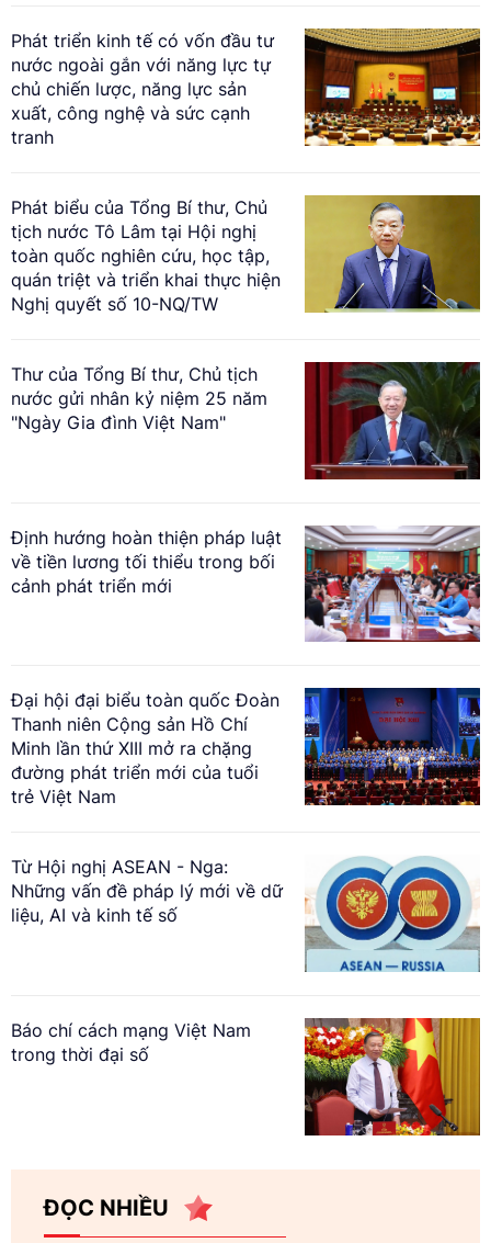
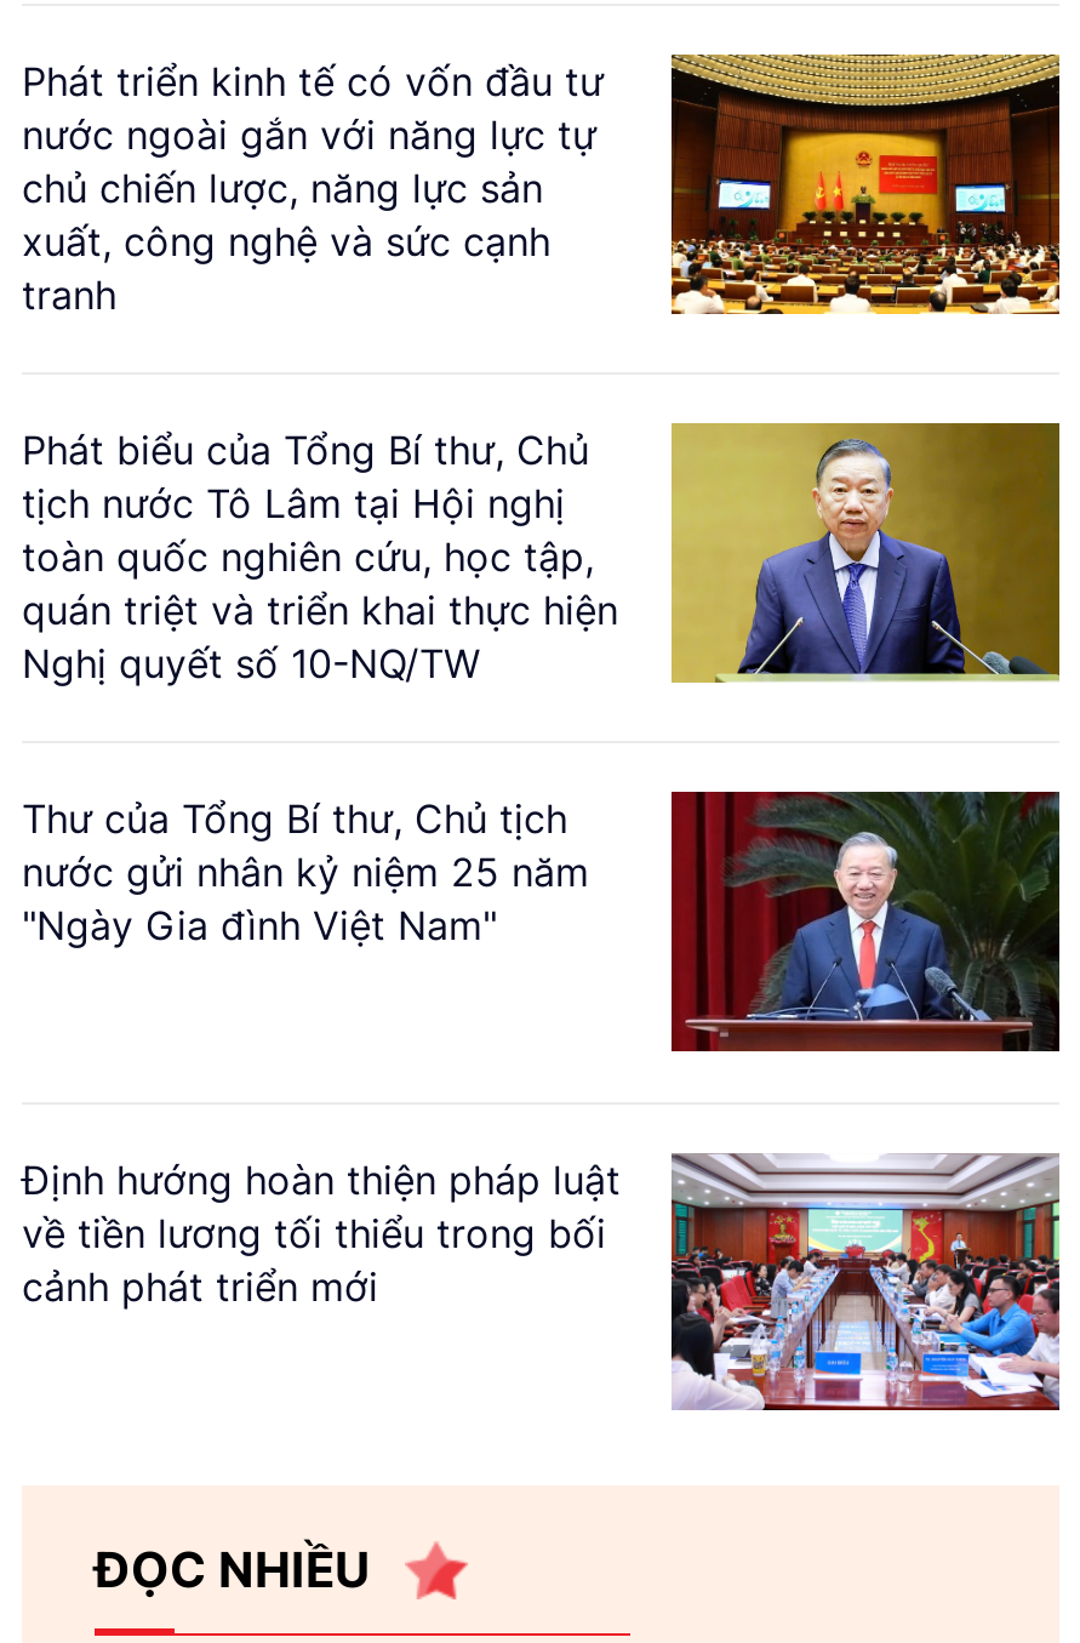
- [image]
- Đại hội đại biểu toàn quốc Đoàn
- Thanh niên Cộng sản Hồ Chí
- Minh lần thứ XIII mở ra chặng
- đường phát triển mới của tuổi
- trẻ Việt Nam
- Từ Hội nghị ASEAN - Nga:
- Những vấn đề pháp lý mới về dữ
- liệu, AI và kinh tế số

- [image]

- Báo chí cách mạng Việt Nam
- trong thời đại số

- [image]
